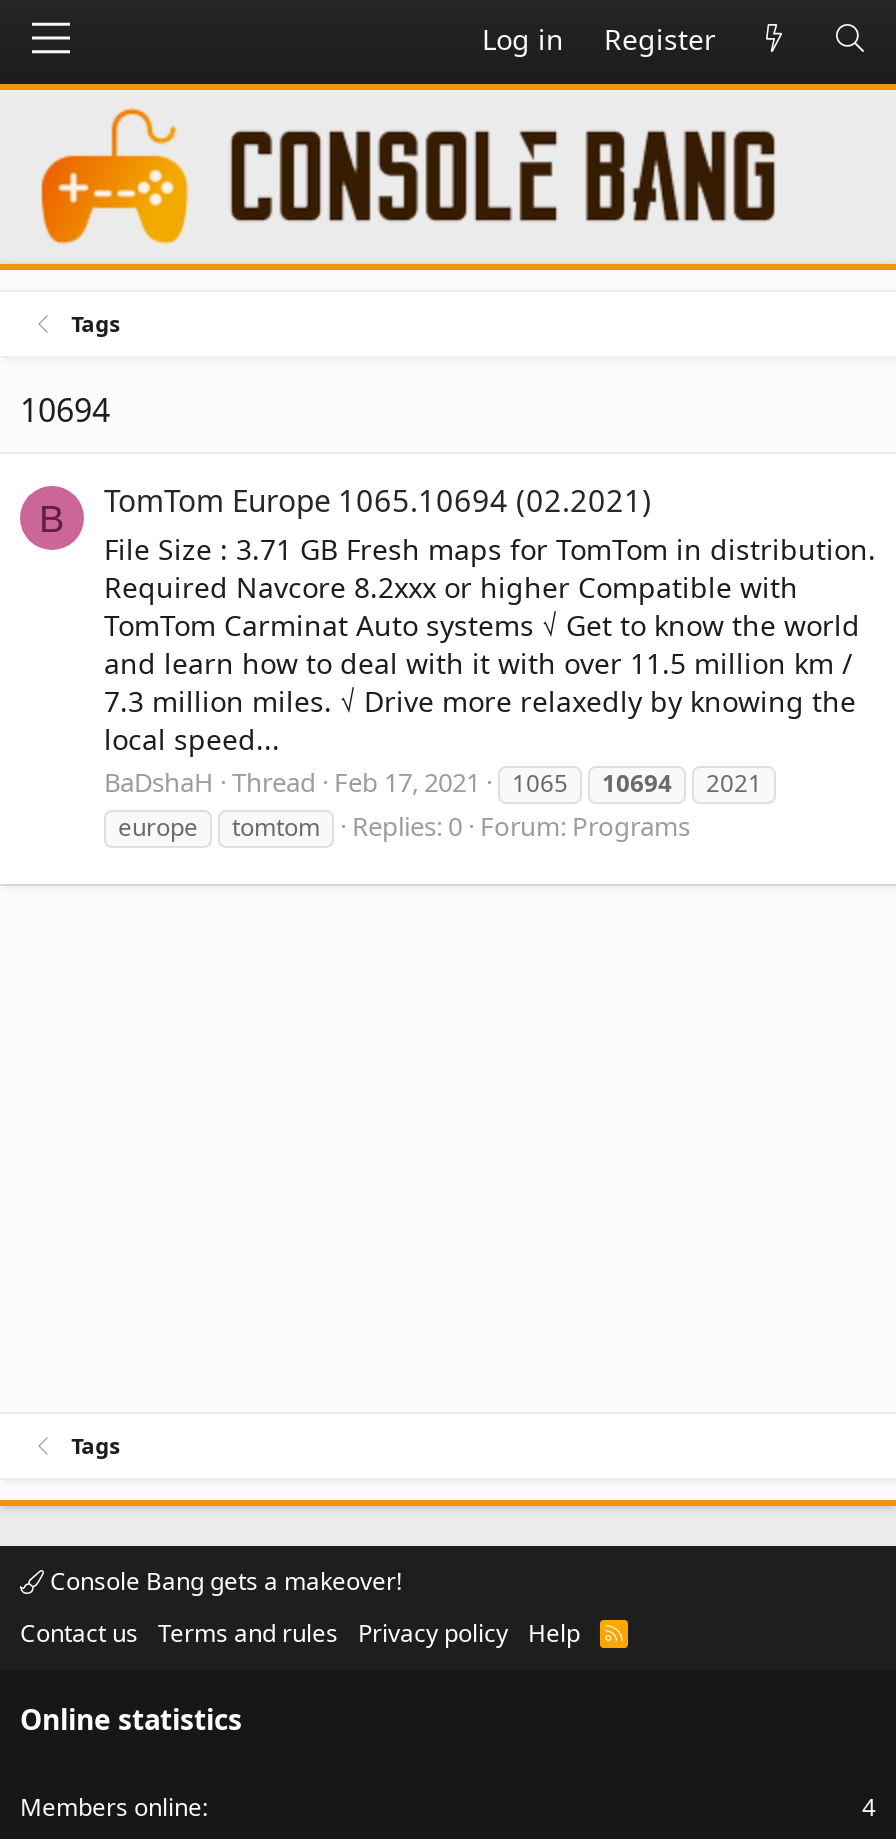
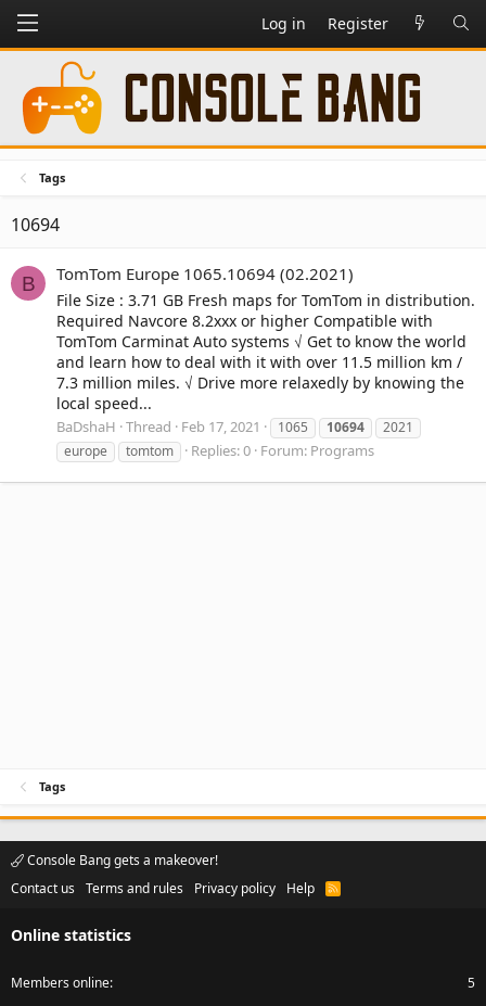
- 4
+ 5
